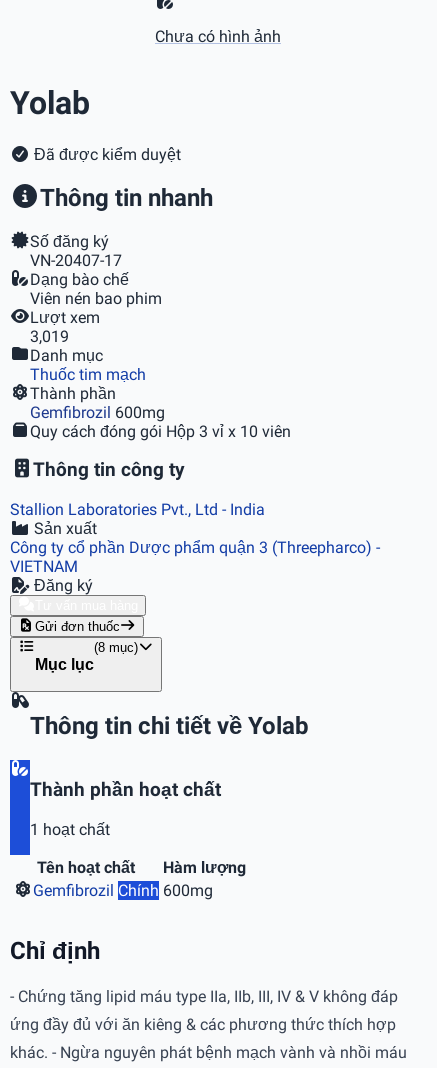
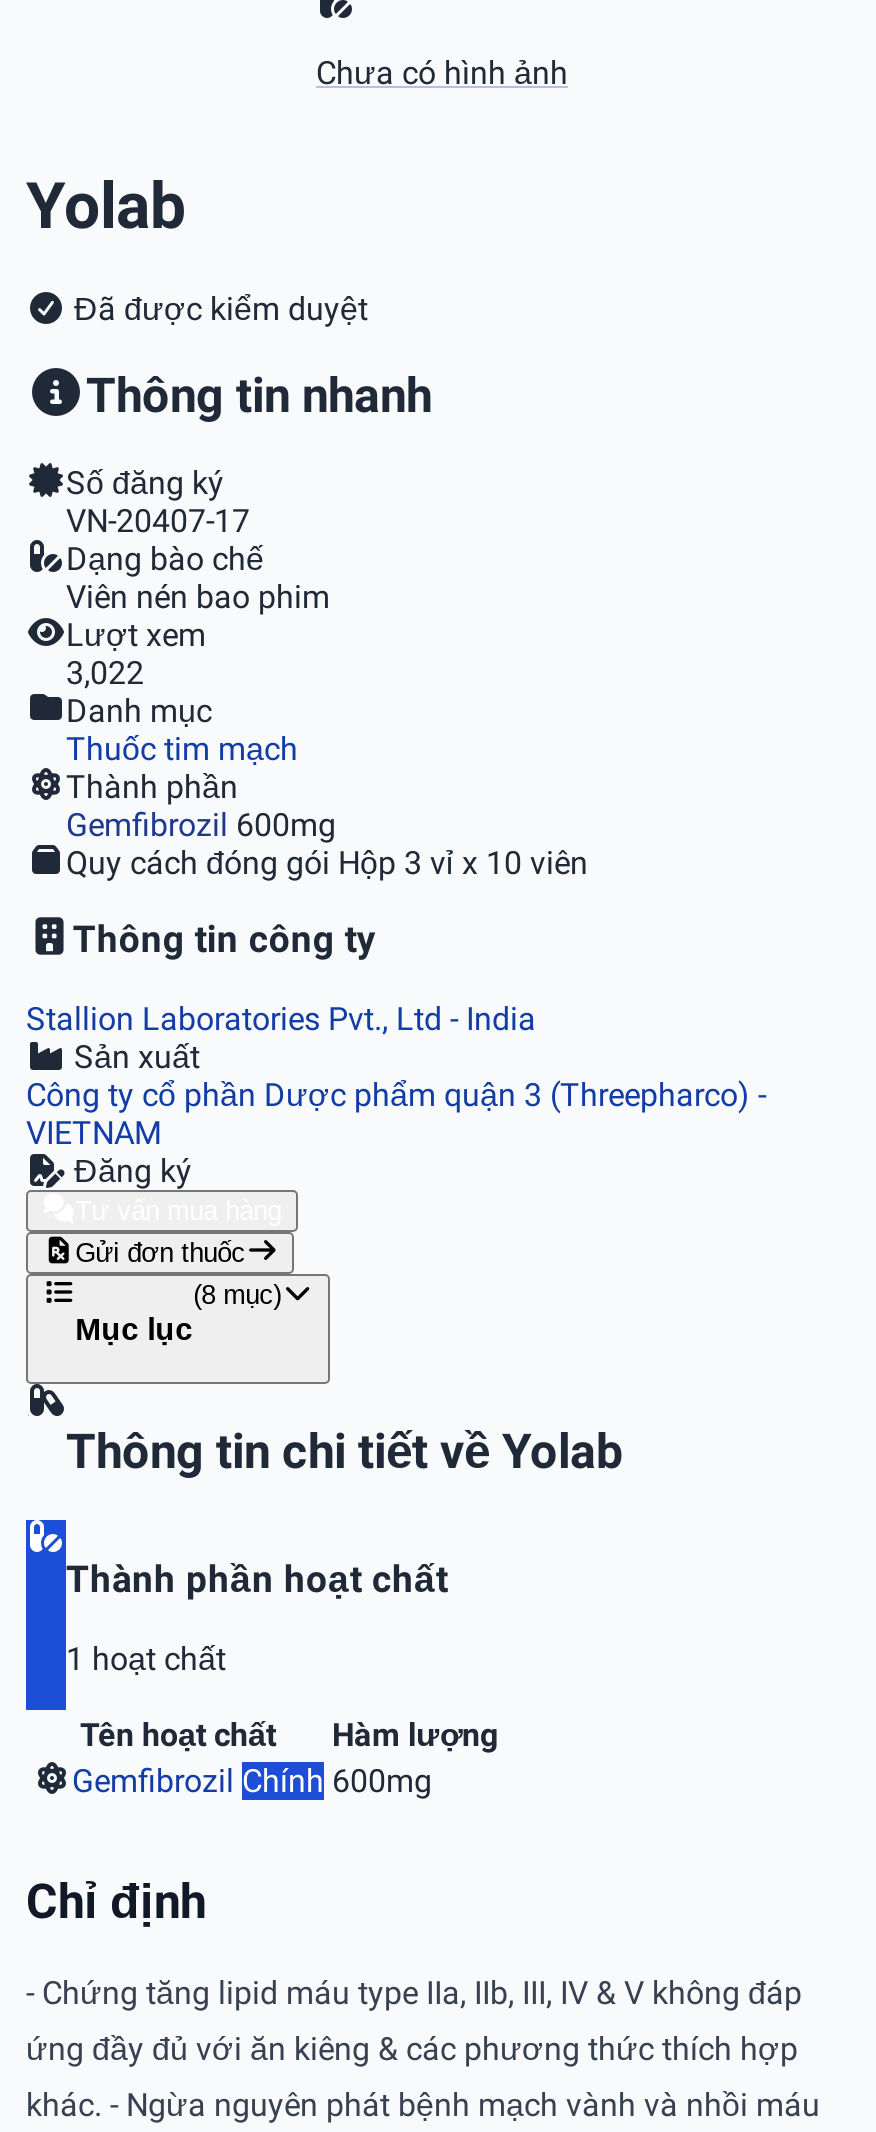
- 3,019
+ 3,022
